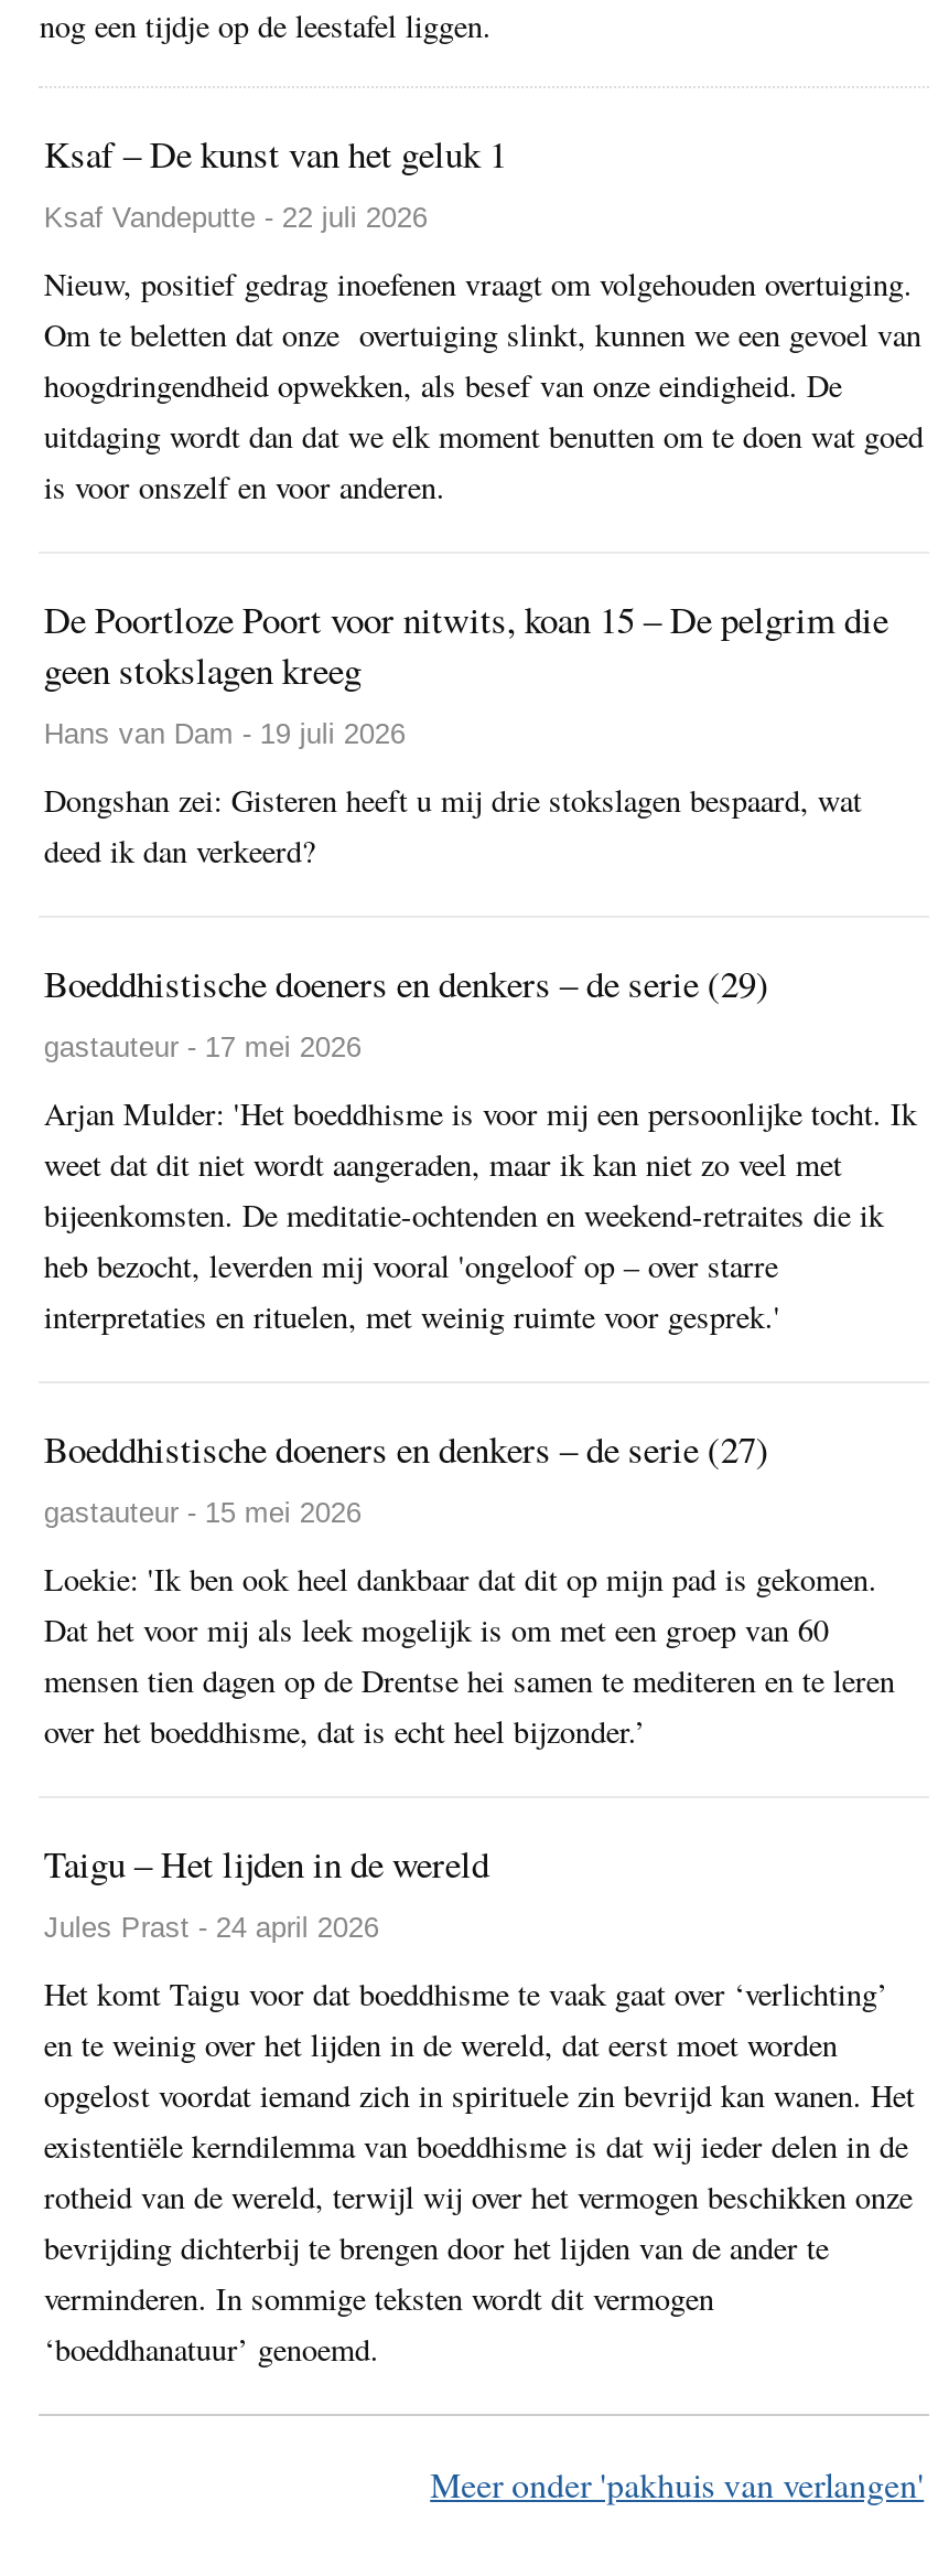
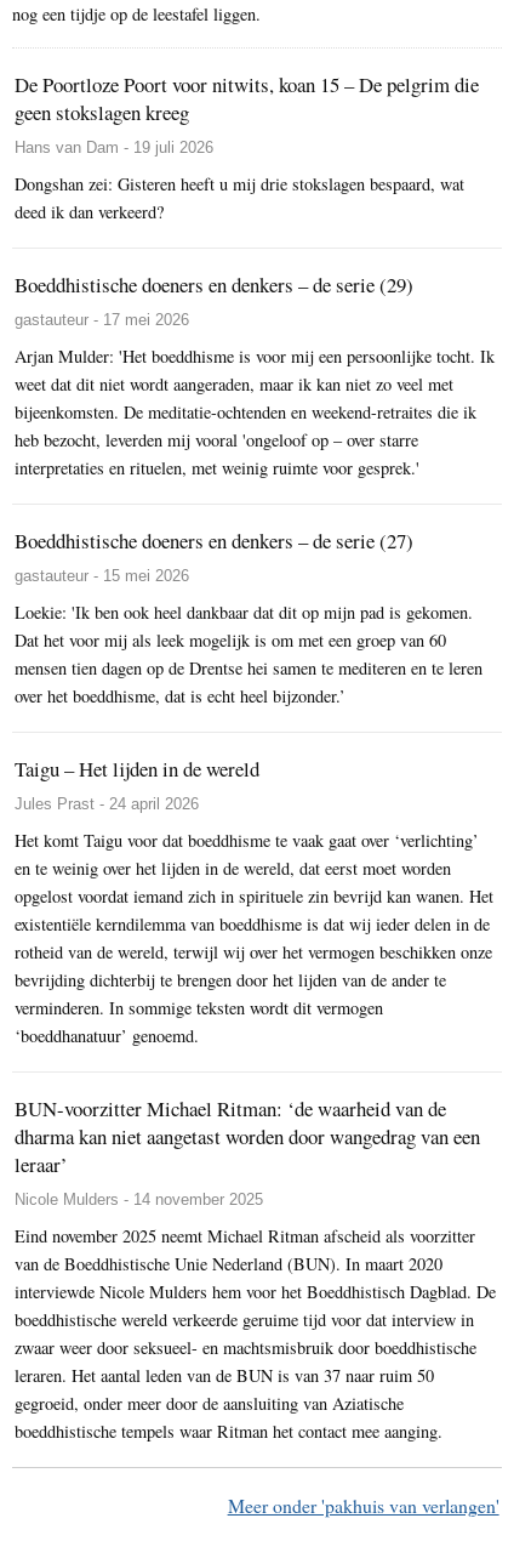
- Ksaf – De kunst van het geluk 1
- Ksaf Vandeputte - 22 juli 2026
- Nieuw, positief gedrag inoefenen vraagt om volgehouden overtuiging.
- Om te beletten dat onze overtuiging slinkt, kunnen we een gevoel van
- hoogdringendheid opwekken, als besef van onze eindigheid. De
- uitdaging wordt dan dat we elk moment benutten om te doen wat goed
- is voor onszelf en voor anderen.

moved up: De Poortloze Poort voor nitwits, koan 15 – De pelgrim die | geen stokslagen kreeg | Hans van Dam - 19 juli 2026 | ... | verminderen. In sommige teksten wordt dit vermogen | ‘boeddhanatuur’ genoemd.

+ BUN-voorzitter Michael Ritman: ‘de waarheid van de
+ dharma kan niet aangetast worden door wangedrag van een
+ leraar’
+ Nicole Mulders - 14 november 2025
+ Eind november 2025 neemt Michael Ritman afscheid als voorzitter
+ van de Boeddhistische Unie Nederland (BUN). In maart 2020
+ interviewde Nicole Mulders hem voor het Boeddhistisch Dagblad. De
+ boeddhistische wereld verkeerde geruime tijd voor dat interview in
+ zwaar weer door seksueel- en machtsmisbruik door boeddhistische
+ leraren. Het aantal leden van de BUN is van 37 naar ruim 50
+ gegroeid, onder meer door de aansluiting van Aziatische
+ boeddhistische tempels waar Ritman het contact mee aanging.
